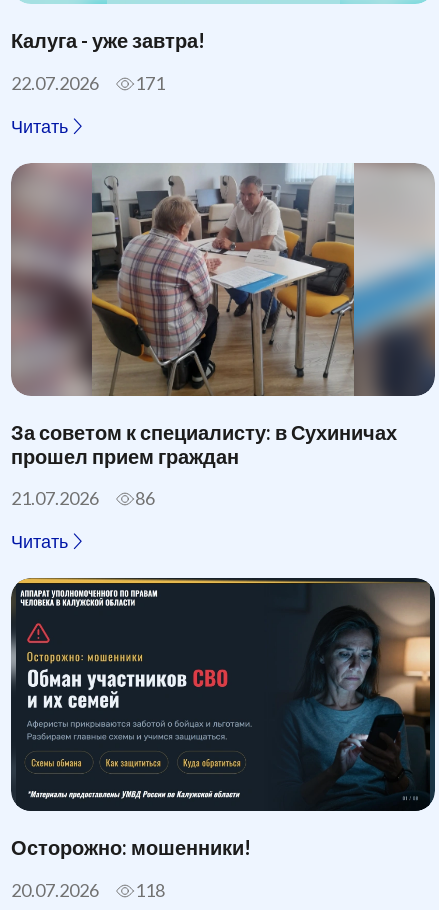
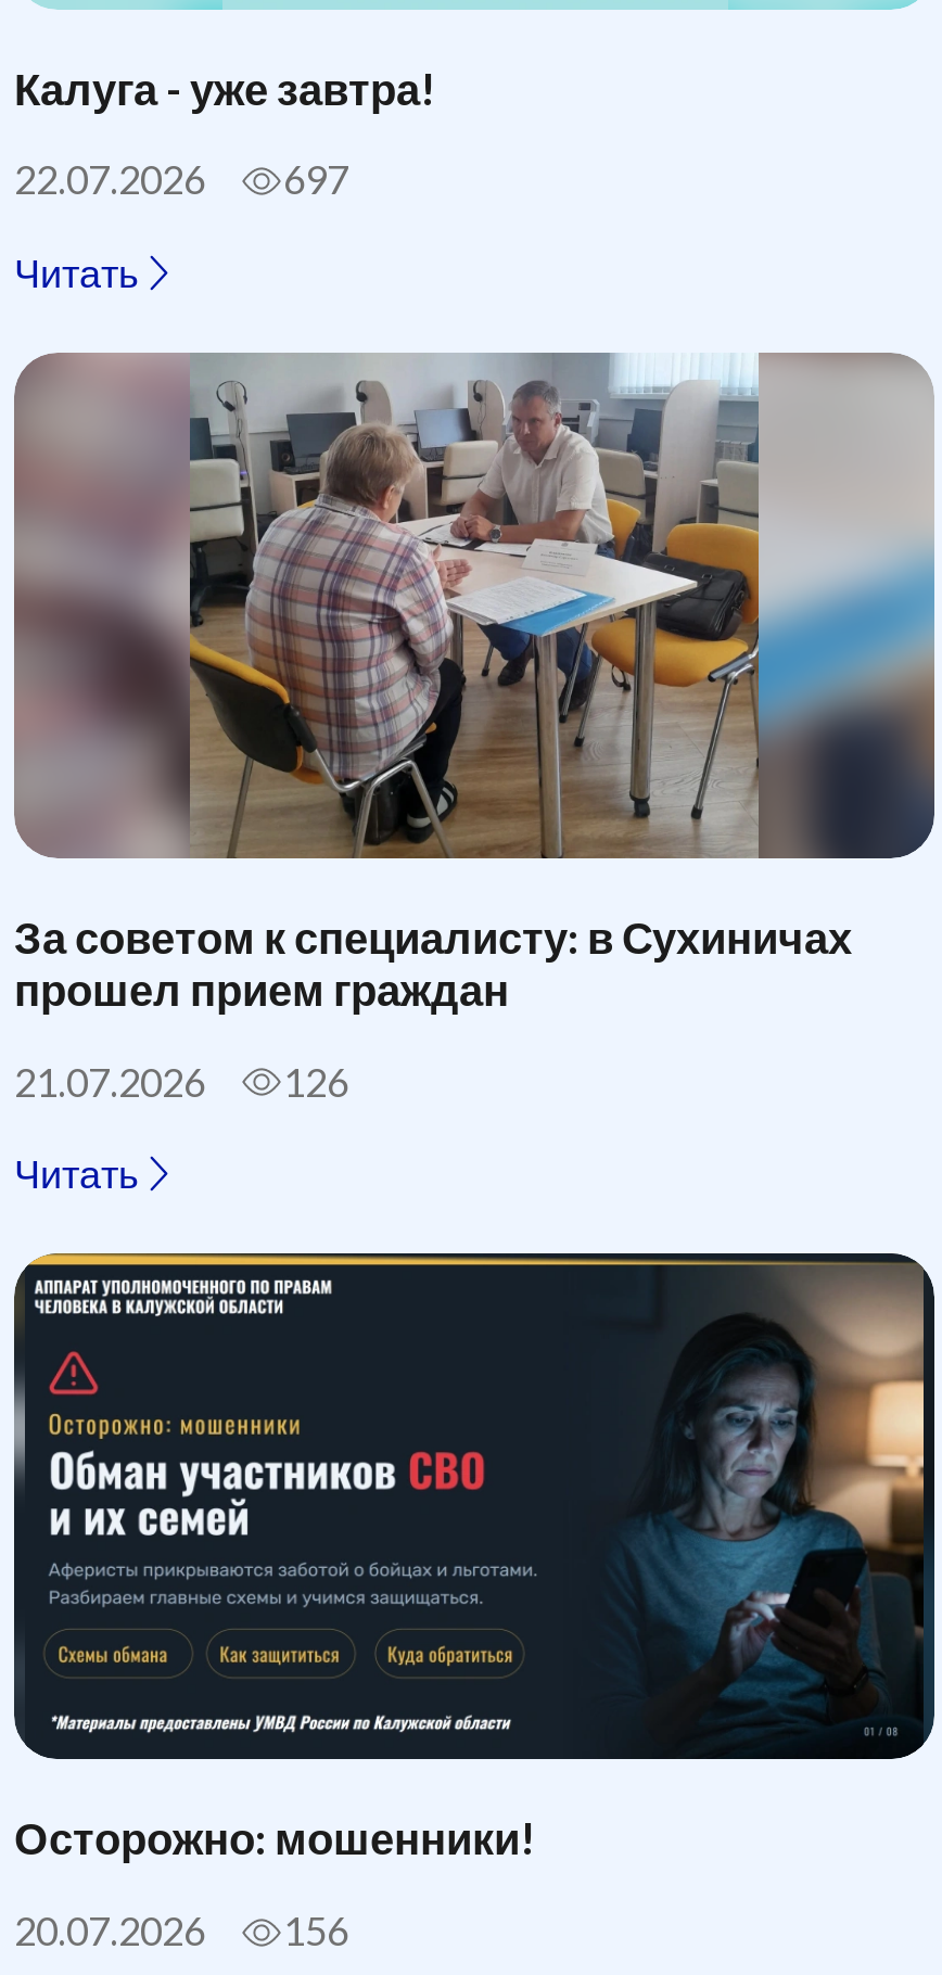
- 22.07.2026 171
+ 22.07.2026 697

- 21.07.2026 86
+ 21.07.2026 126

- 20.07.2026 118
+ 20.07.2026 156
